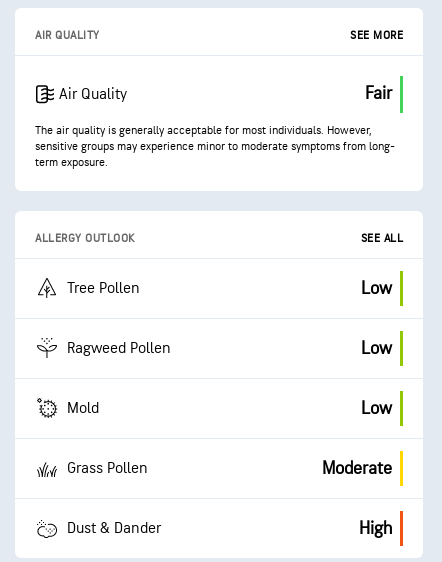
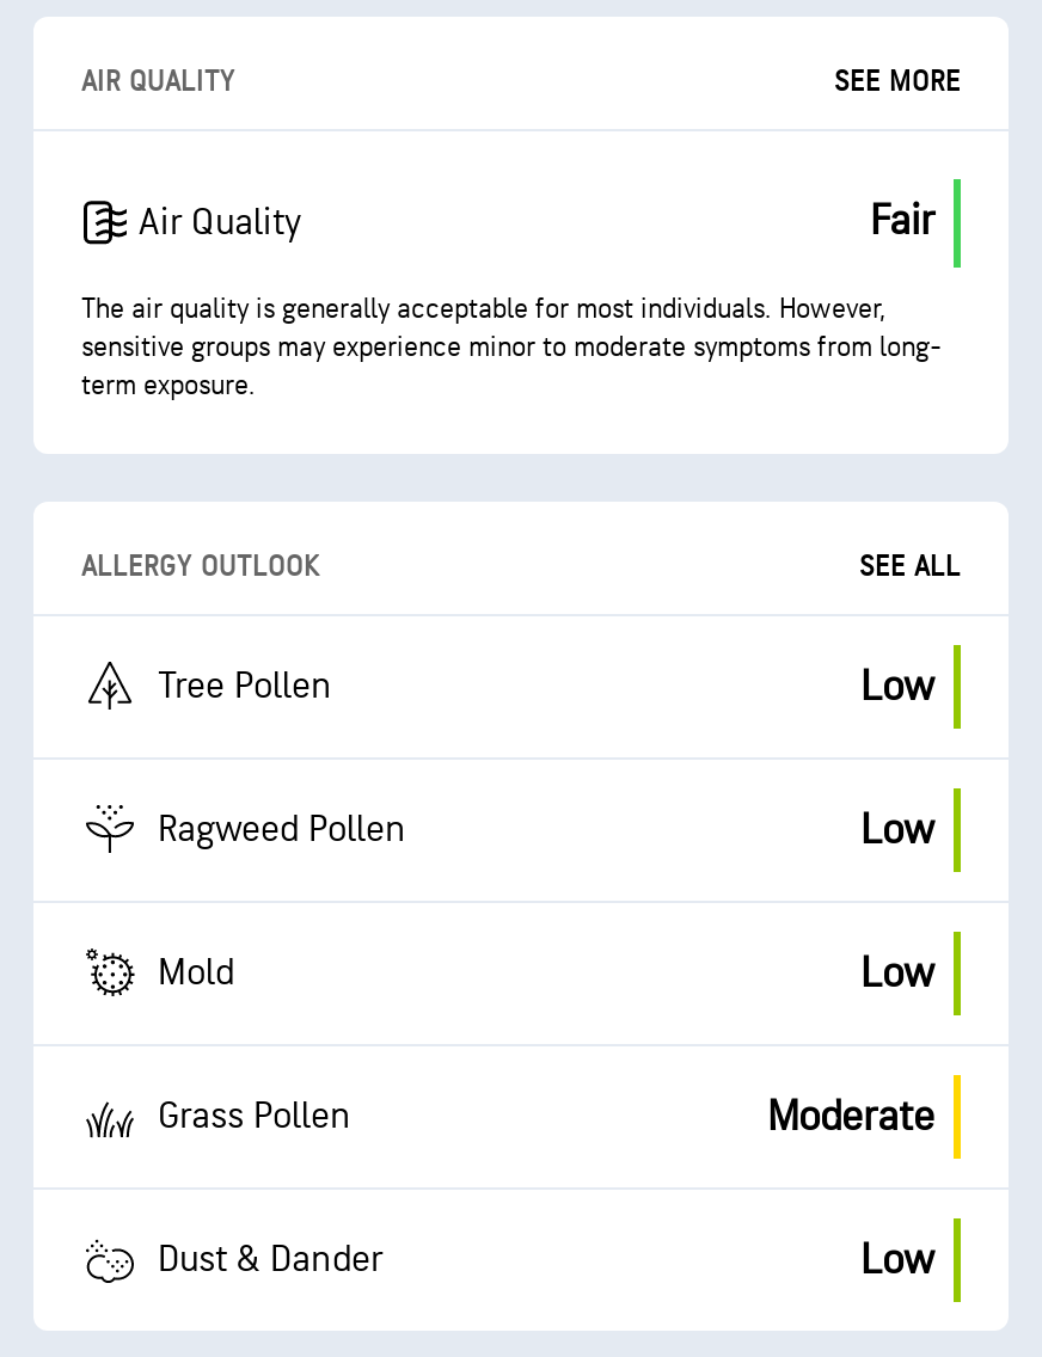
- High
+ Low
